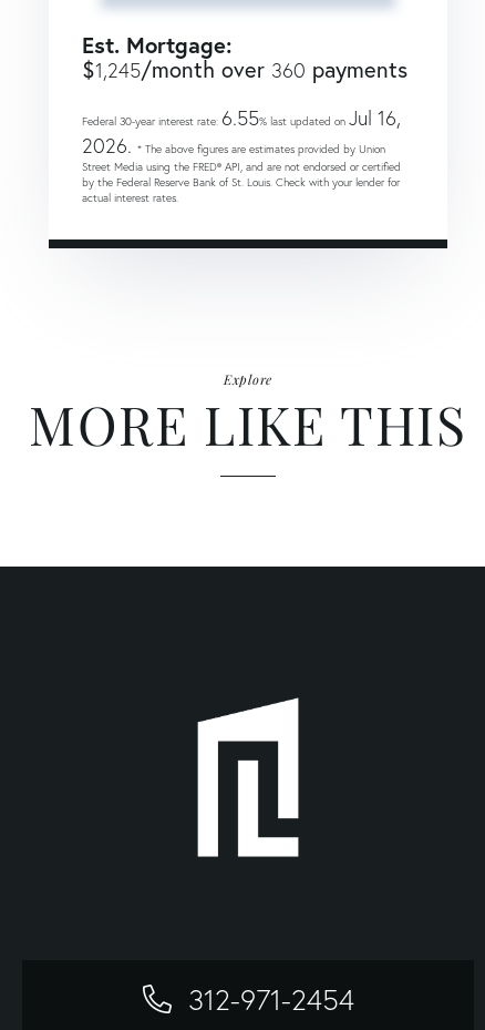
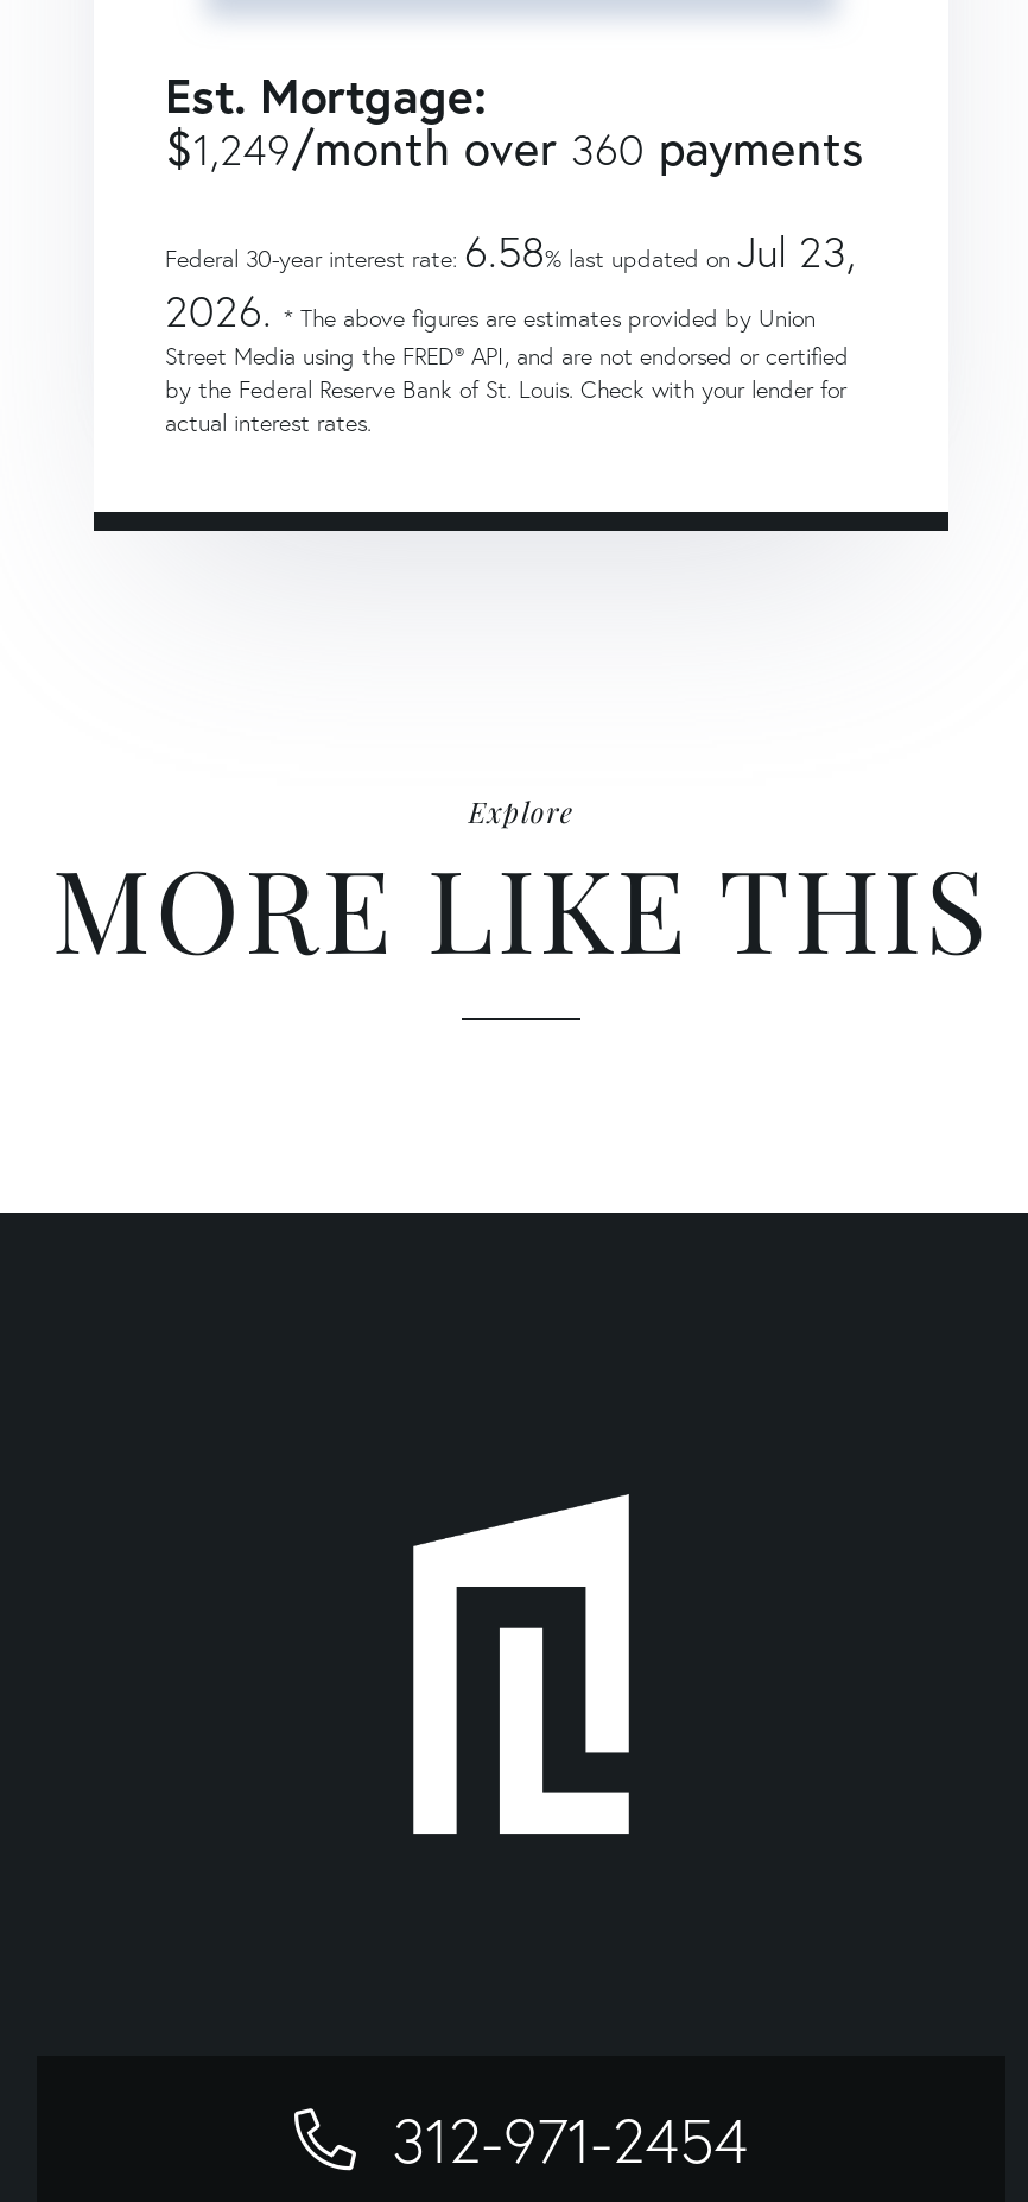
- $1,245/month over 360 payments
+ $1,249/month over 360 payments

- Federal 30-year interest rate: 6.55% last updated on Jul 16,
+ Federal 30-year interest rate: 6.58% last updated on Jul 23,
